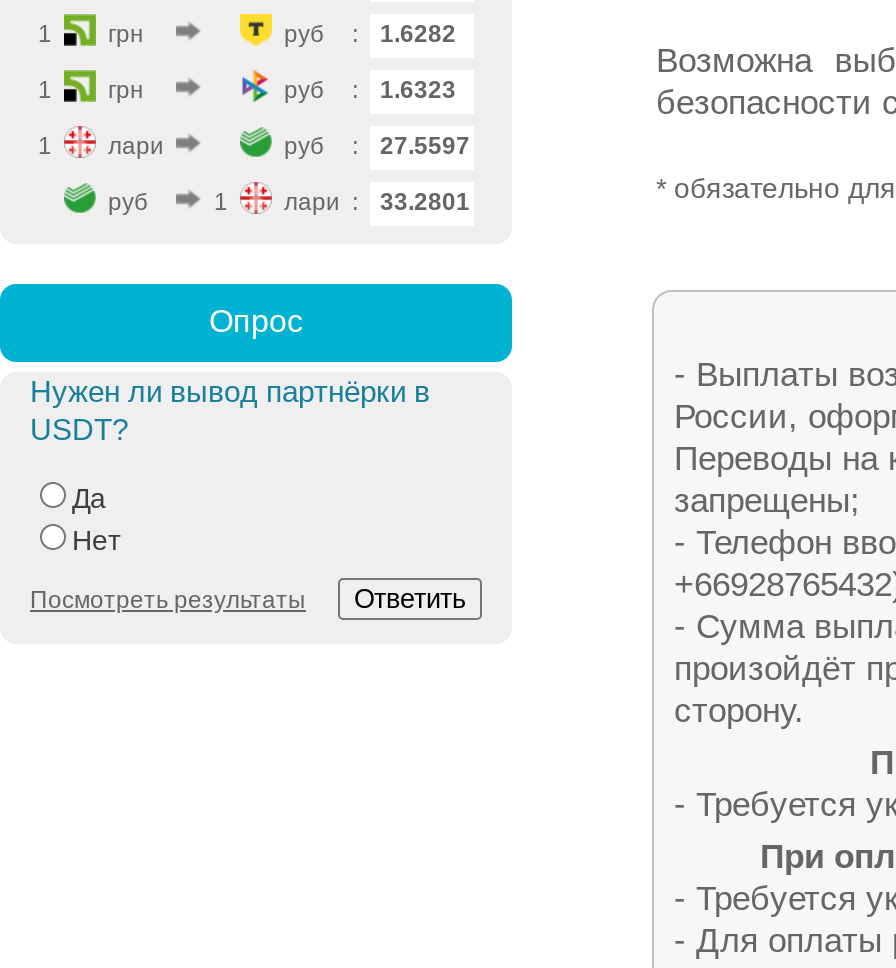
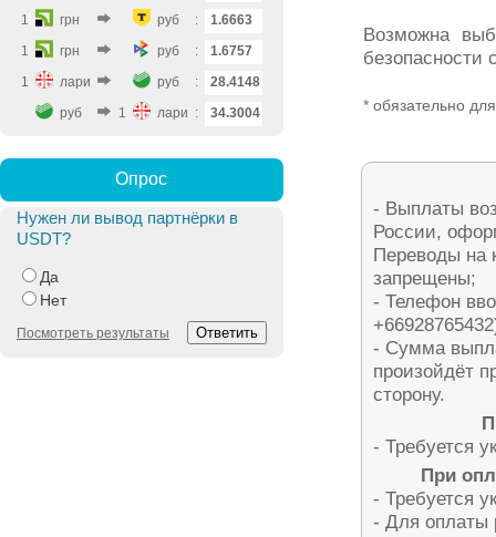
- 1.6282
+ 1.6663

- 1.6323
+ 1.6757

- 27.5597
+ 28.4148

- 1 лари : 33.2801
+ 1 лари : 34.3004
